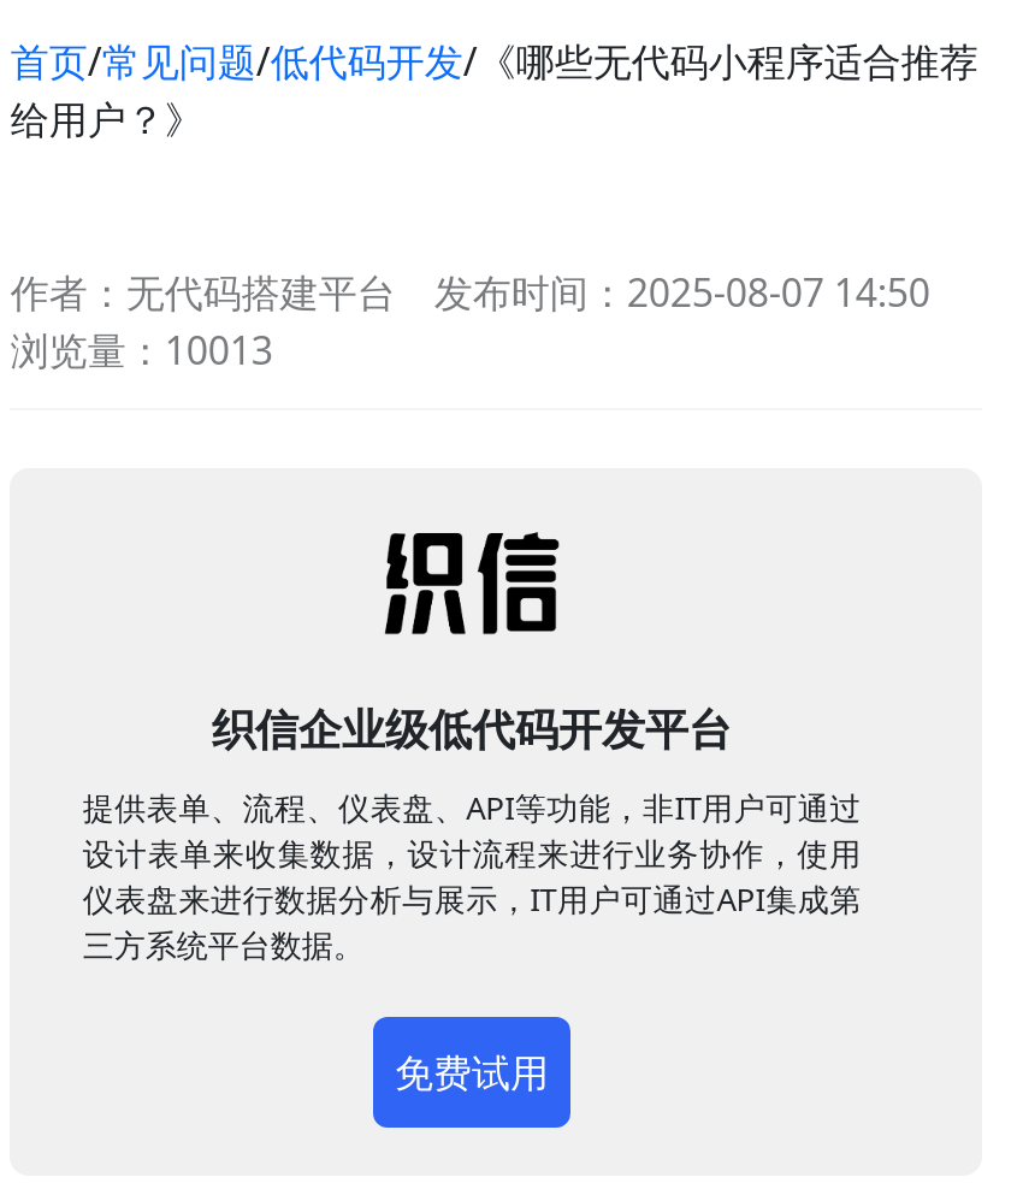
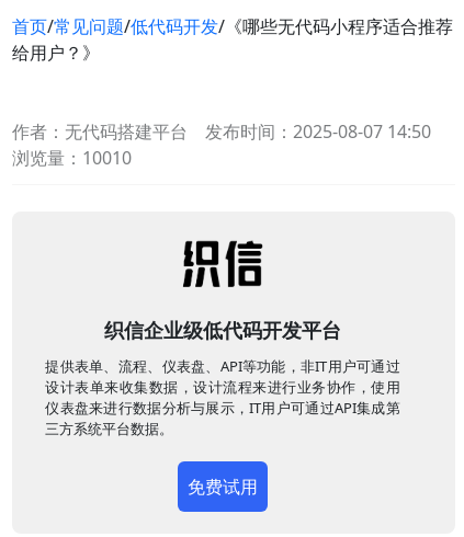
- 浏览量：10013
+ 浏览量：10010
